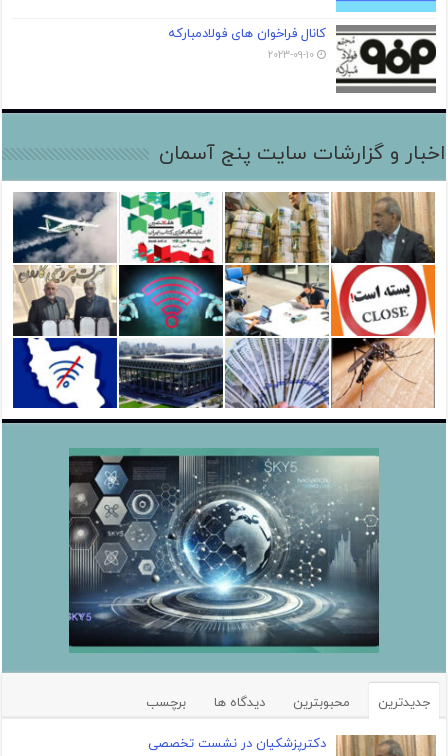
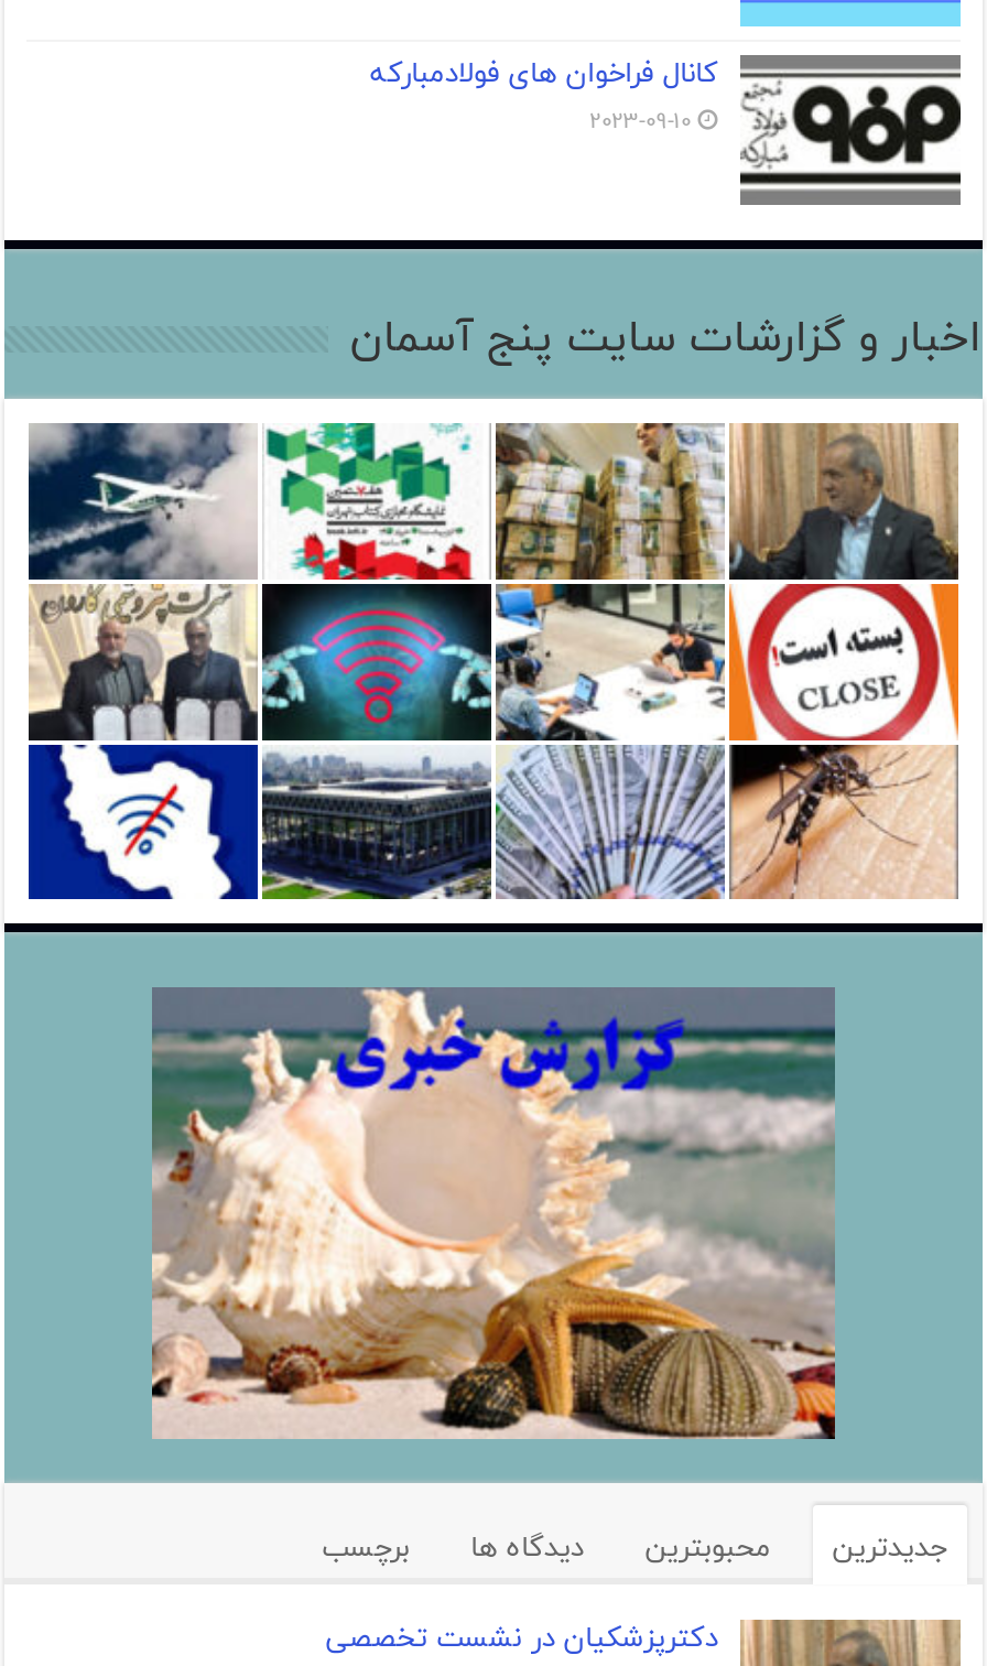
- [image]
+ [image]
